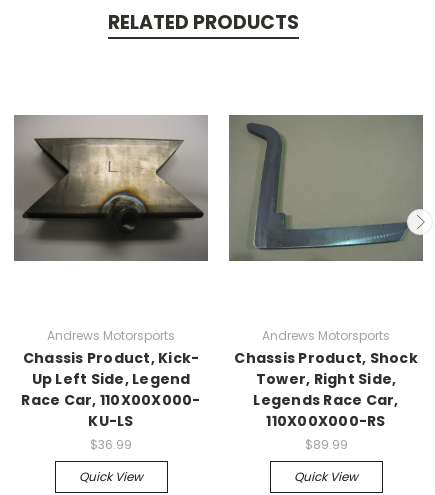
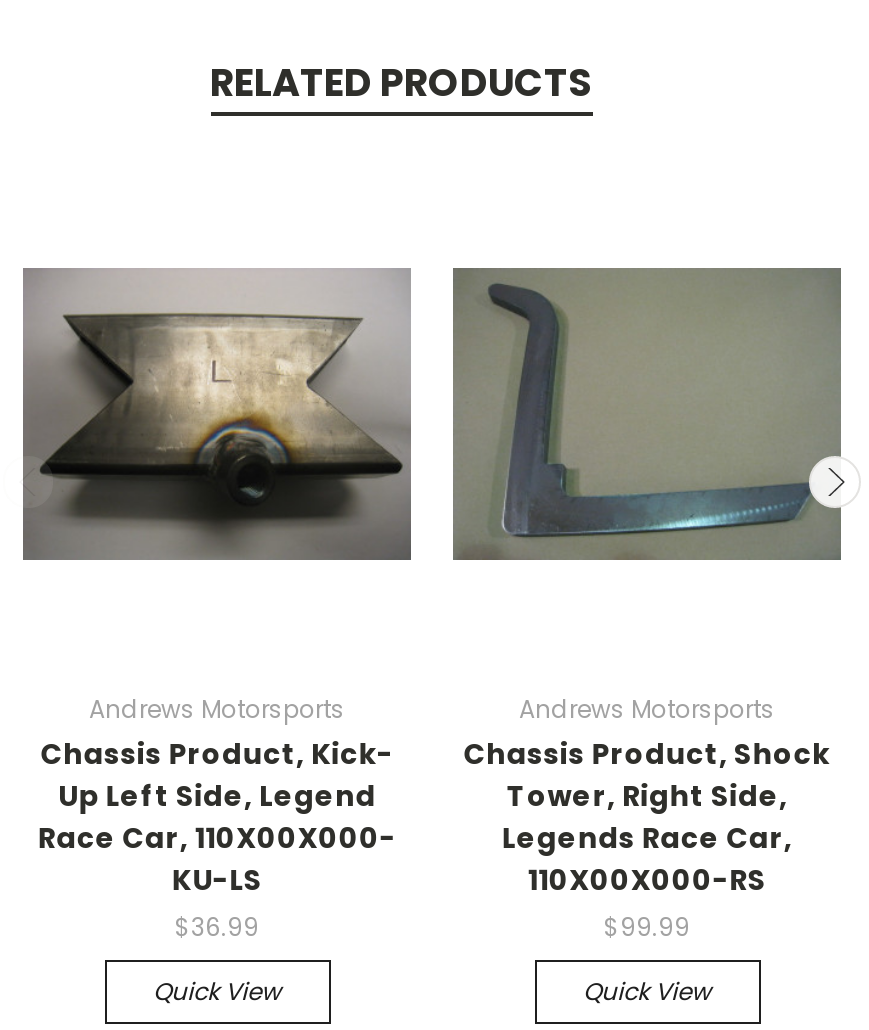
- $89.99
+ $99.99
